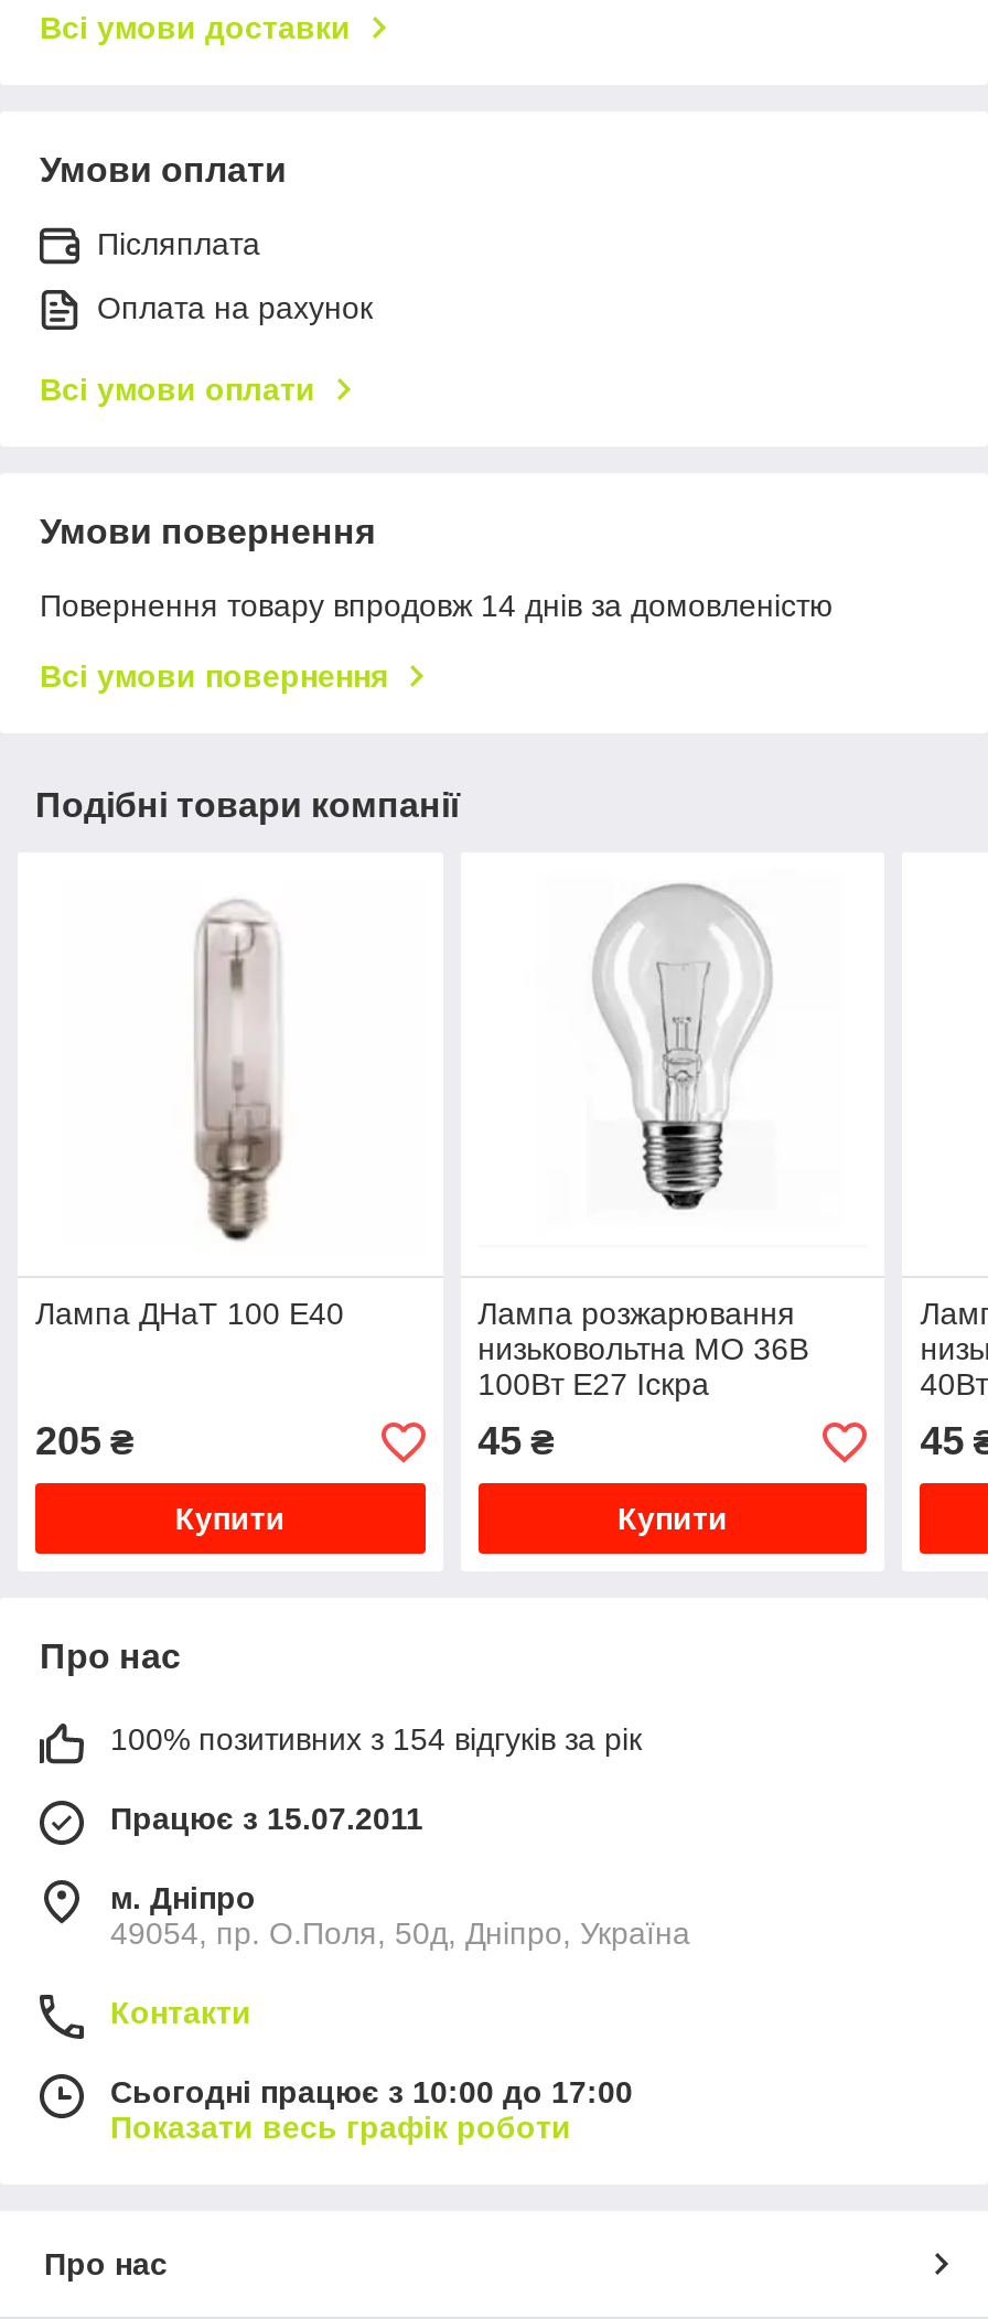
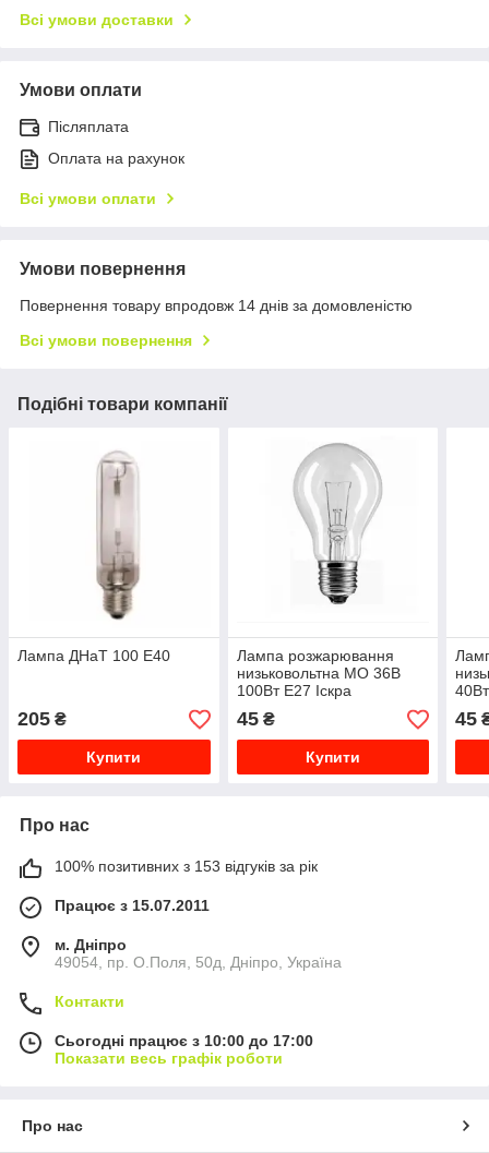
- 100% позитивних з 154 відгуків за рік
+ 100% позитивних з 153 відгуків за рік
